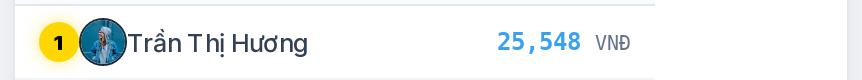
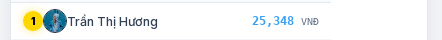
- 25,548 VNĐ
+ 25,348 VNĐ
